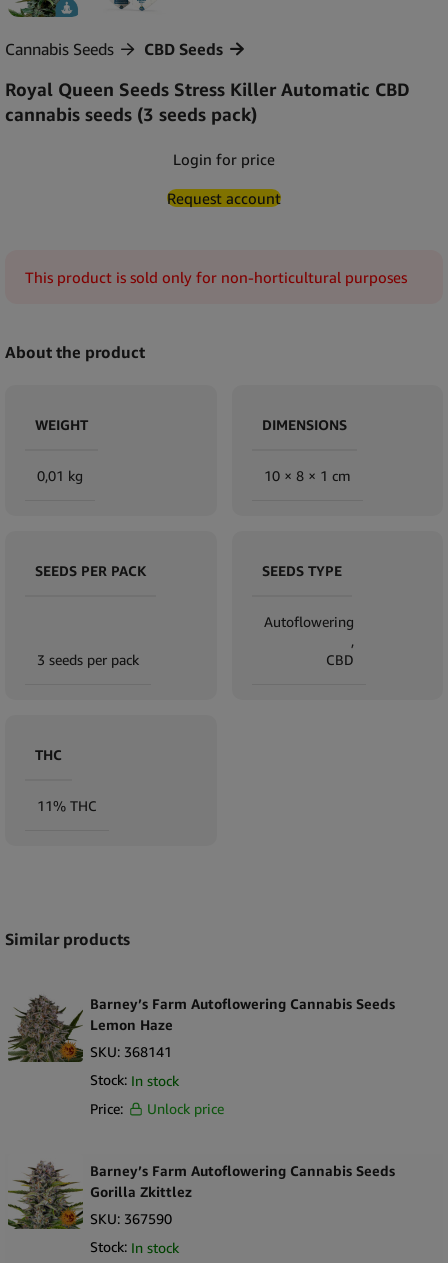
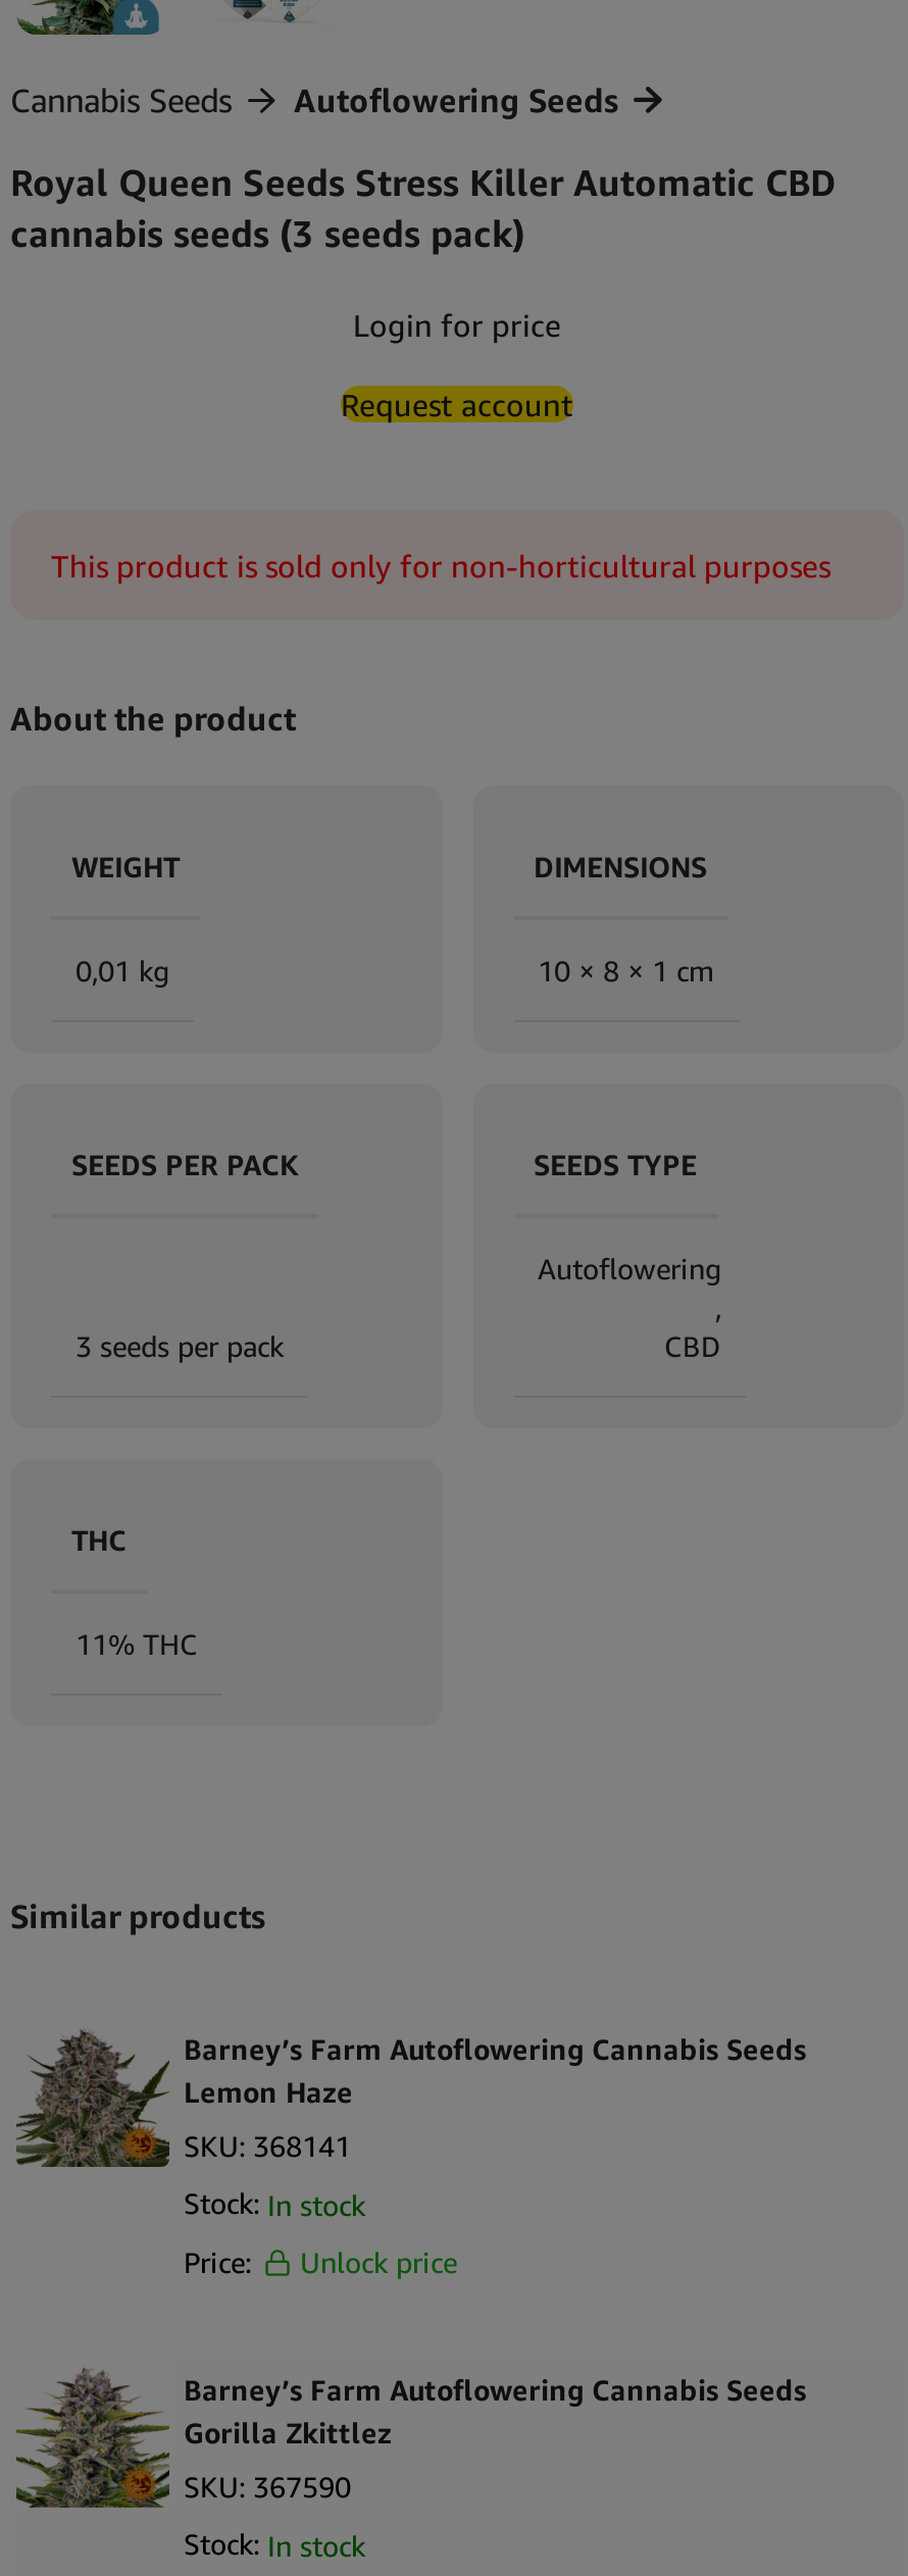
- CBD Seeds
+ Autoflowering Seeds
